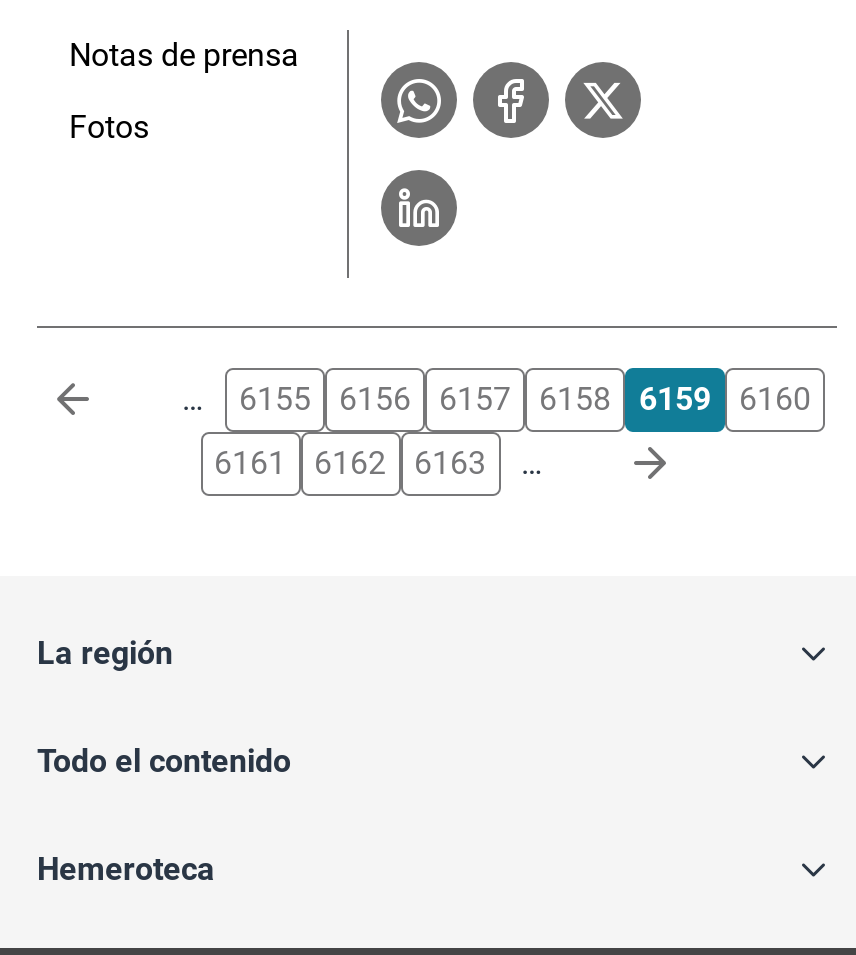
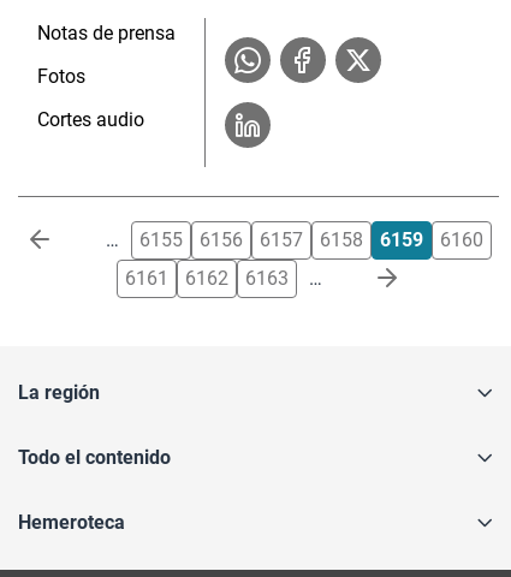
+ Cortes audio
